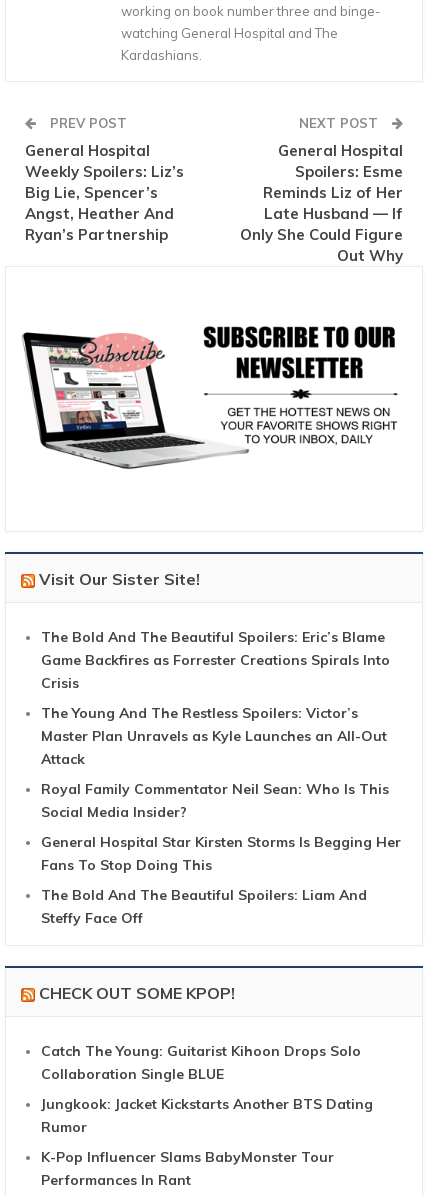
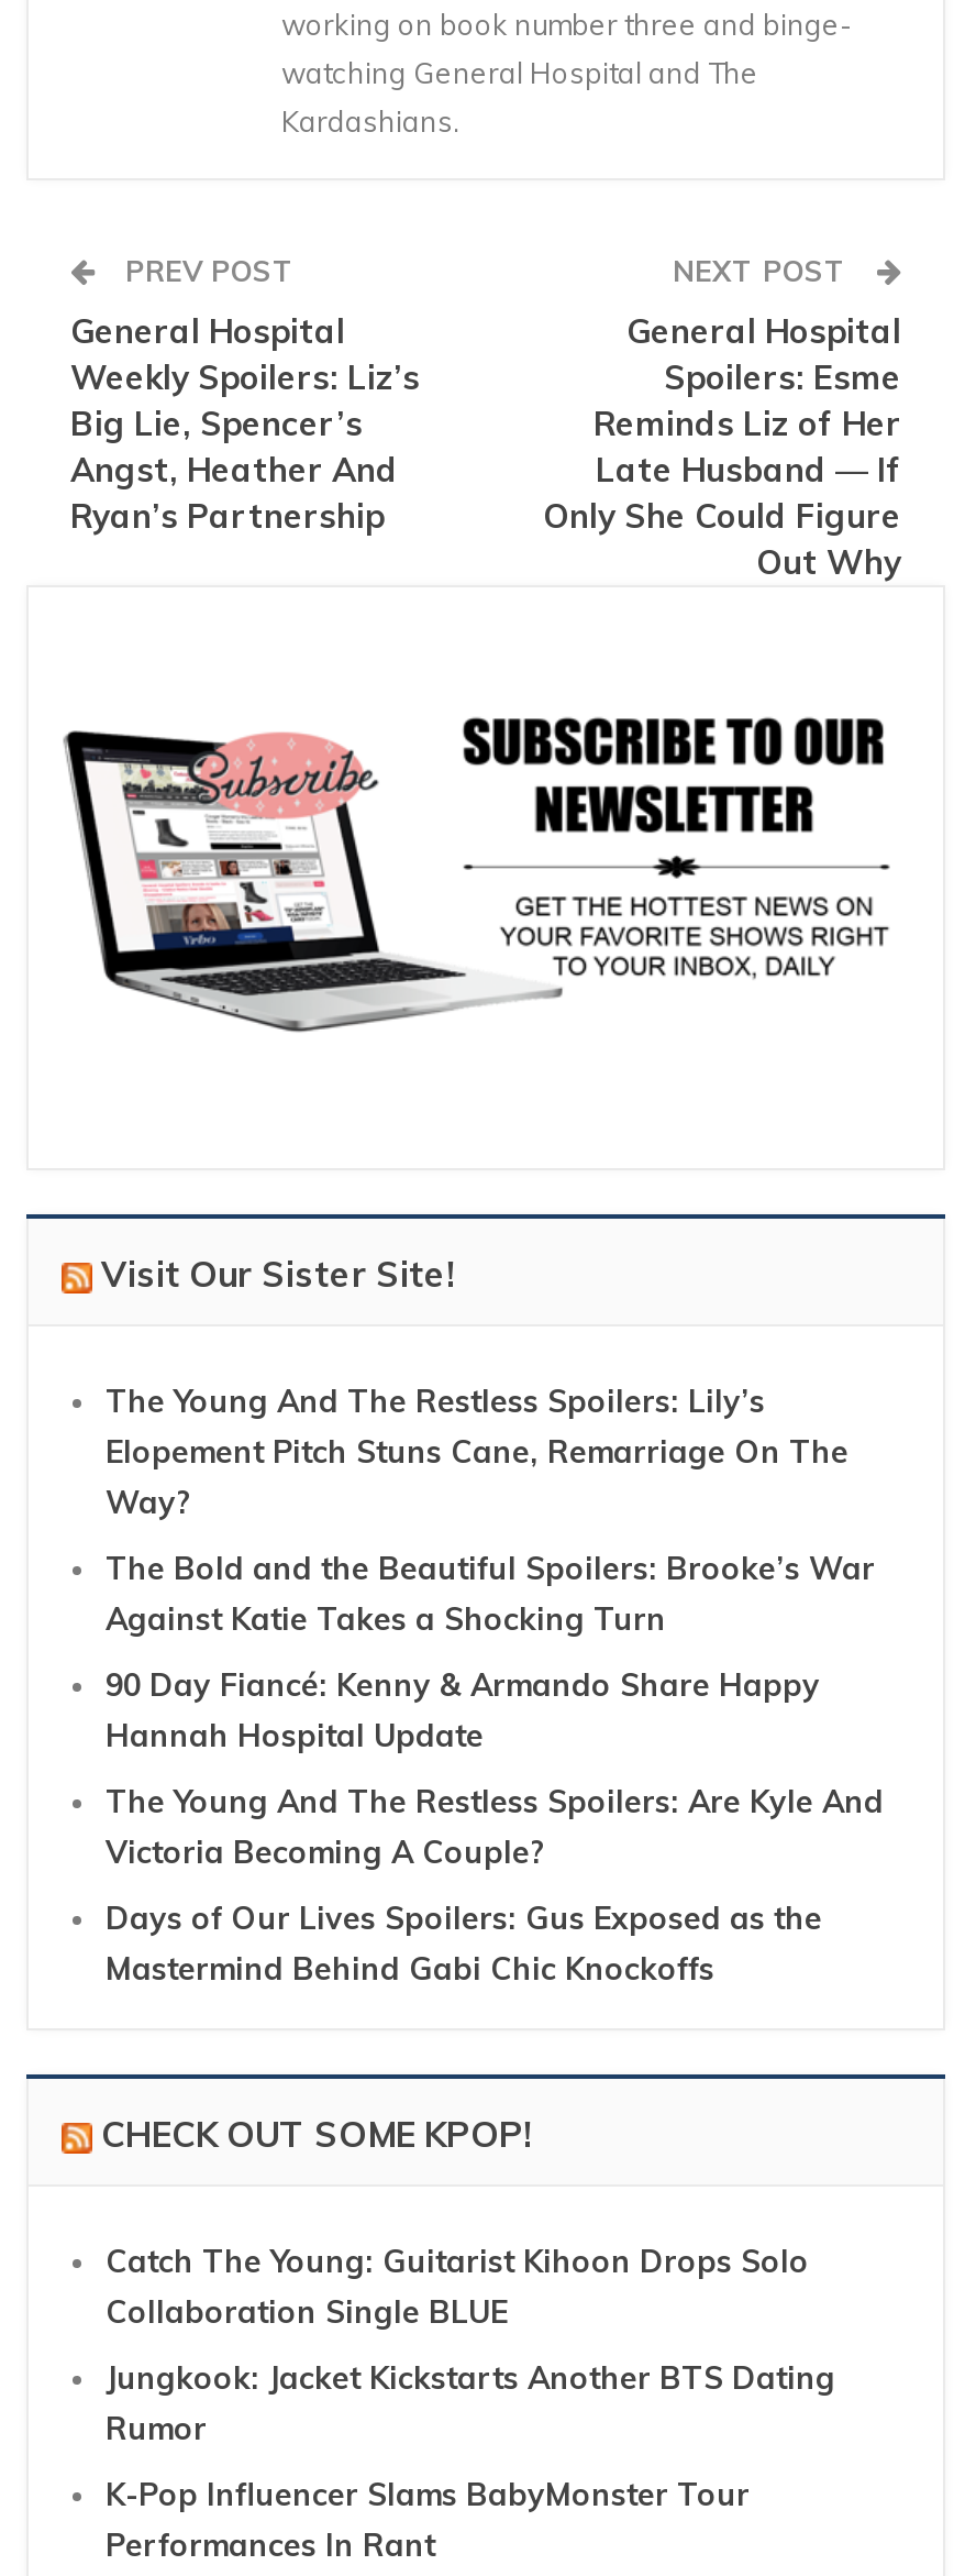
- The Bold And The Beautiful Spoilers: Eric’s Blame
- Game Backfires as Forrester Creations Spirals Into
- Crisis
+ The Young And The Restless Spoilers: Lily’s
+ Elopement Pitch Stuns Cane, Remarriage On The
+ Way?

- The Young And The Restless Spoilers: Victor’s
- Master Plan Unravels as Kyle Launches an All-Out
- Attack
+ The Bold and the Beautiful Spoilers: Brooke’s War
+ Against Katie Takes a Shocking Turn

- Royal Family Commentator Neil Sean: Who Is This
- Social Media Insider?
+ 90 Day Fiancé: Kenny & Armando Share Happy
+ Hannah Hospital Update

- General Hospital Star Kirsten Storms Is Begging Her
- Fans To Stop Doing This
+ The Young And The Restless Spoilers: Are Kyle And
+ Victoria Becoming A Couple?

- The Bold And The Beautiful Spoilers: Liam And
- Steffy Face Off
+ Days of Our Lives Spoilers: Gus Exposed as the
+ Mastermind Behind Gabi Chic Knockoffs
